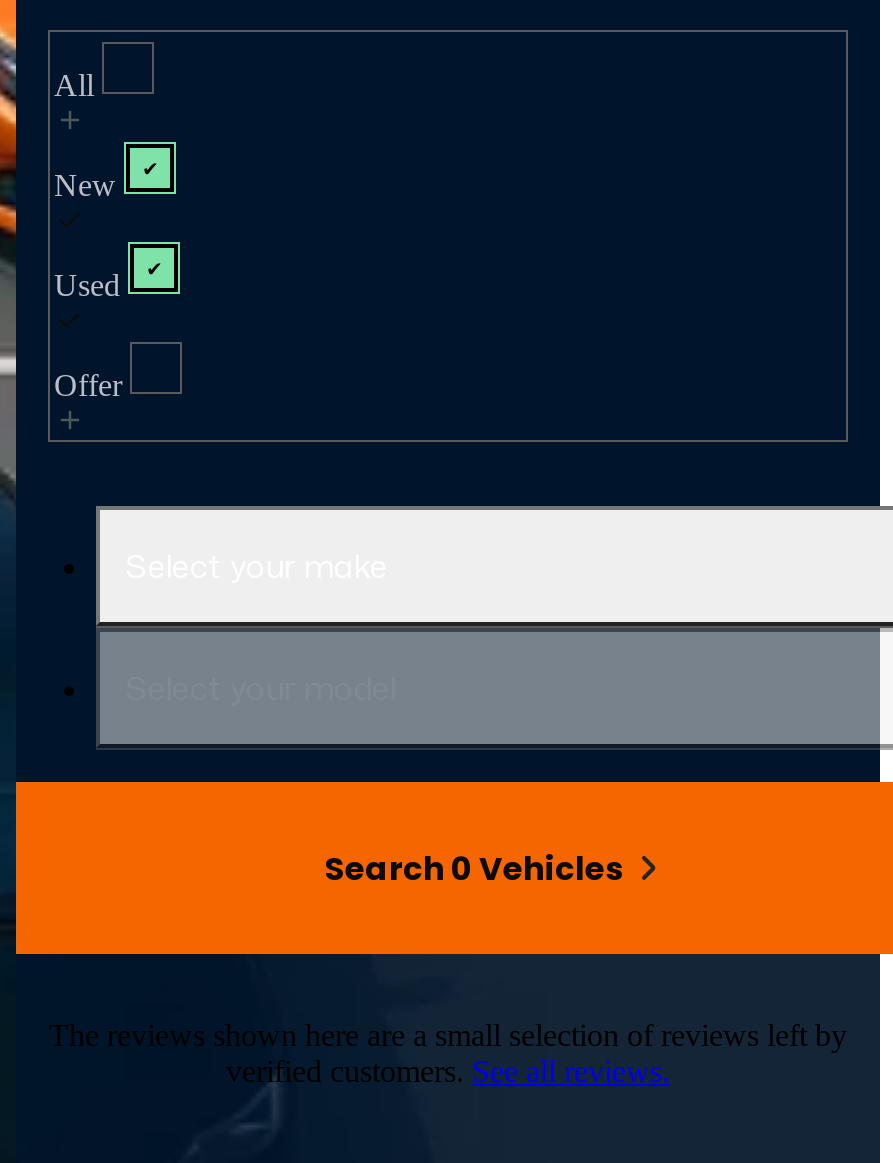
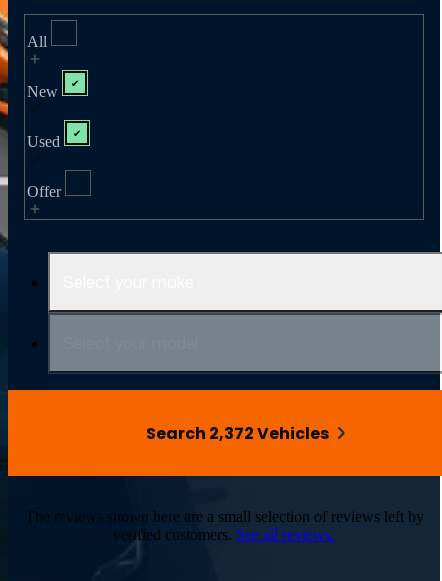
- Search 0 Vehicles
+ Search 2,372 Vehicles
